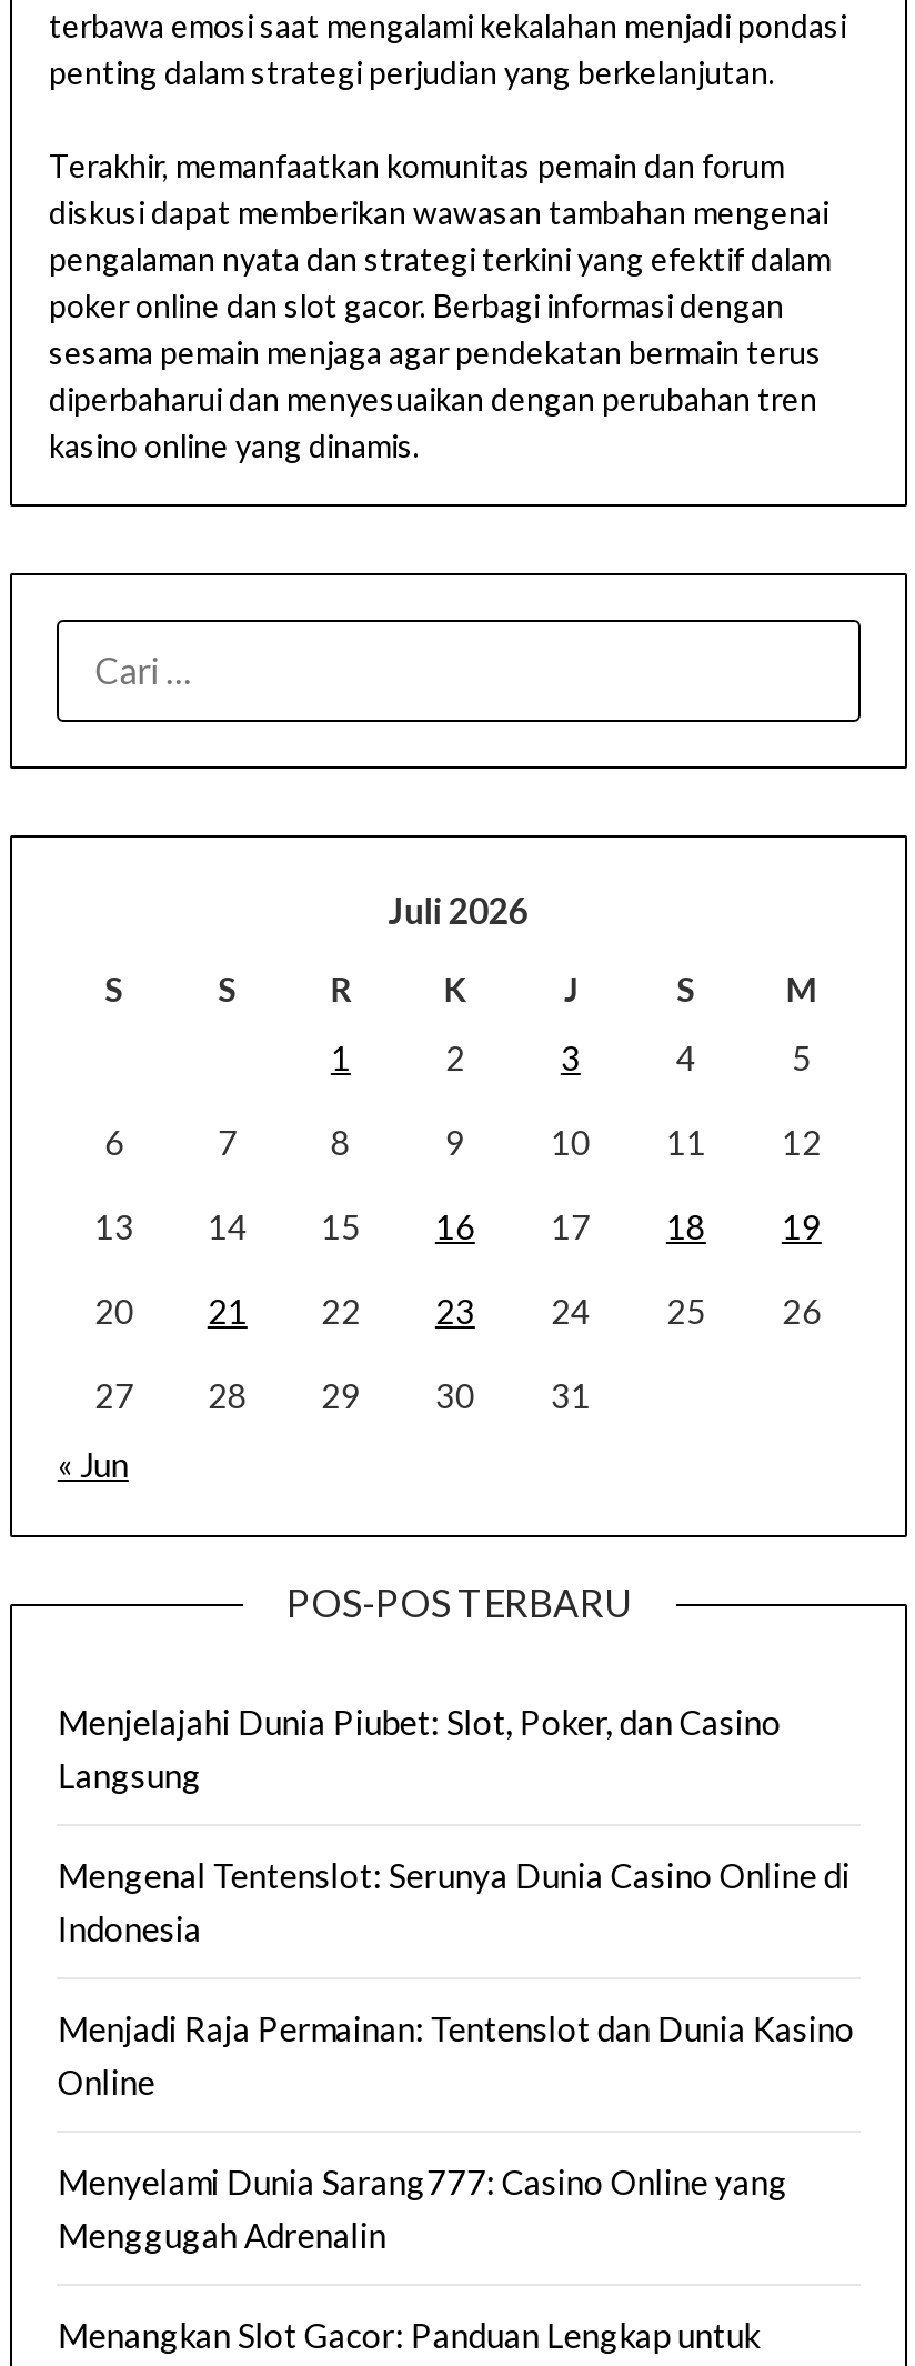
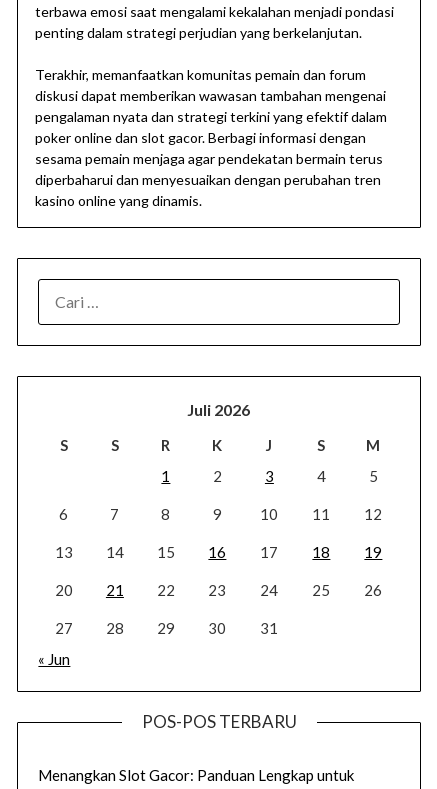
- Menjelajahi Dunia Piubet: Slot, Poker, dan Casino
- Langsung
- Mengenal Tentenslot: Serunya Dunia Casino Online di
- Indonesia
- Menjadi Raja Permainan: Tentenslot dan Dunia Kasino
- Online
- Menyelami Dunia Sarang777: Casino Online yang
- Menggugah Adrenalin
